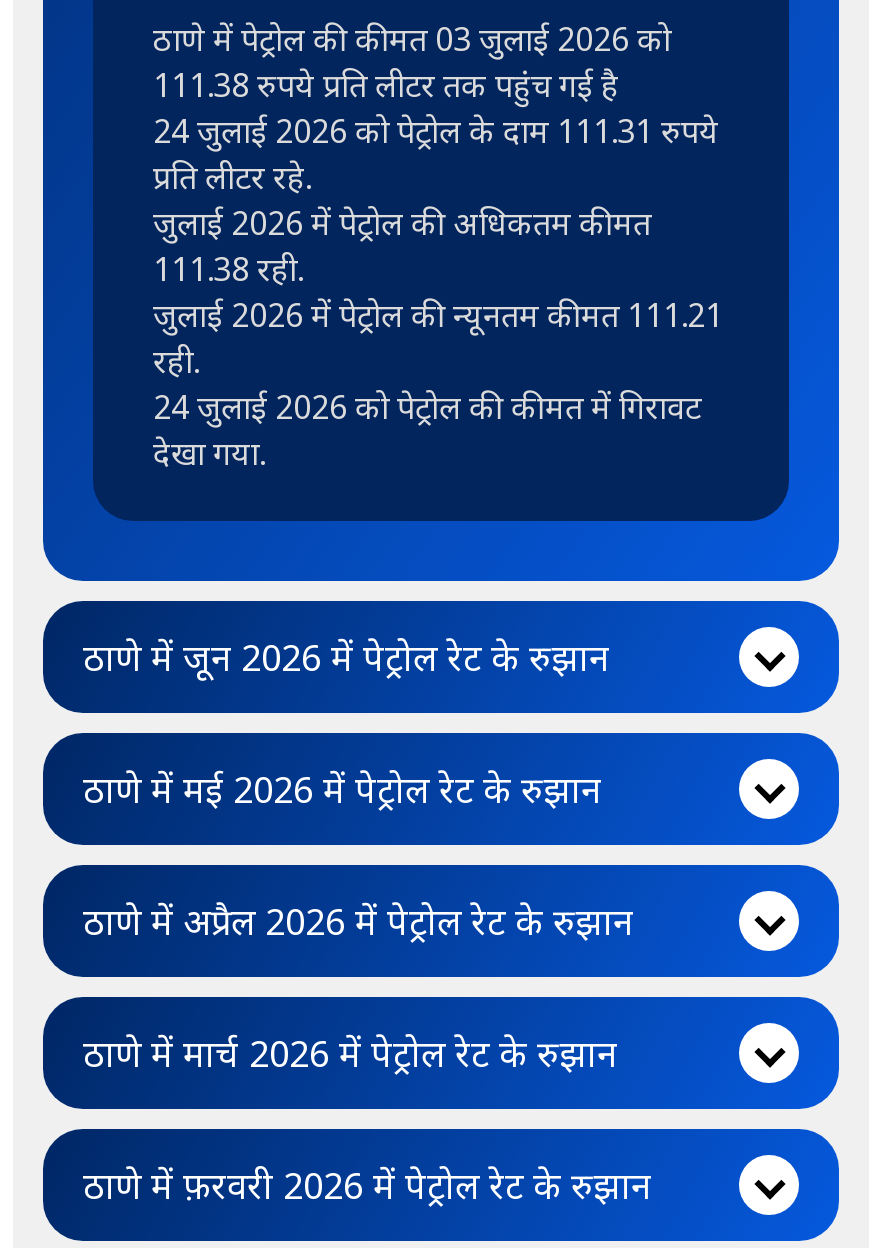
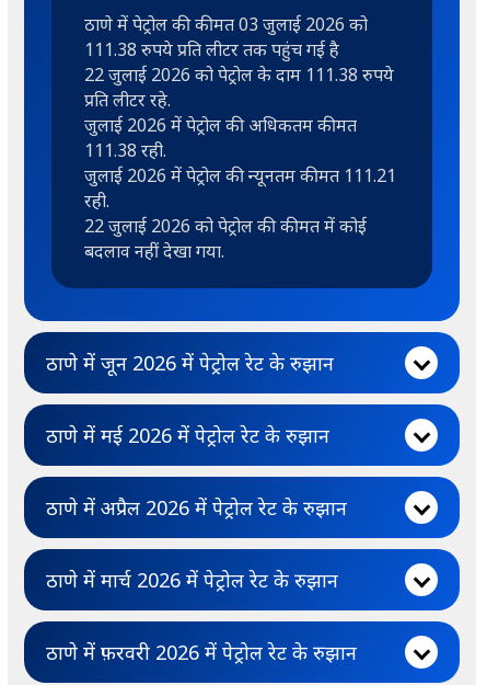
- 24 जुलाई 2026 को पेट्रोल के दाम 111.31 रुपये
+ 22 जुलाई 2026 को पेट्रोल के दाम 111.38 रुपये

- 24 जुलाई 2026 को पेट्रोल की कीमत में गिरावट
- देखा गया.
+ 22 जुलाई 2026 को पेट्रोल की कीमत में कोई
+ बदलाव नहीं देखा गया.
